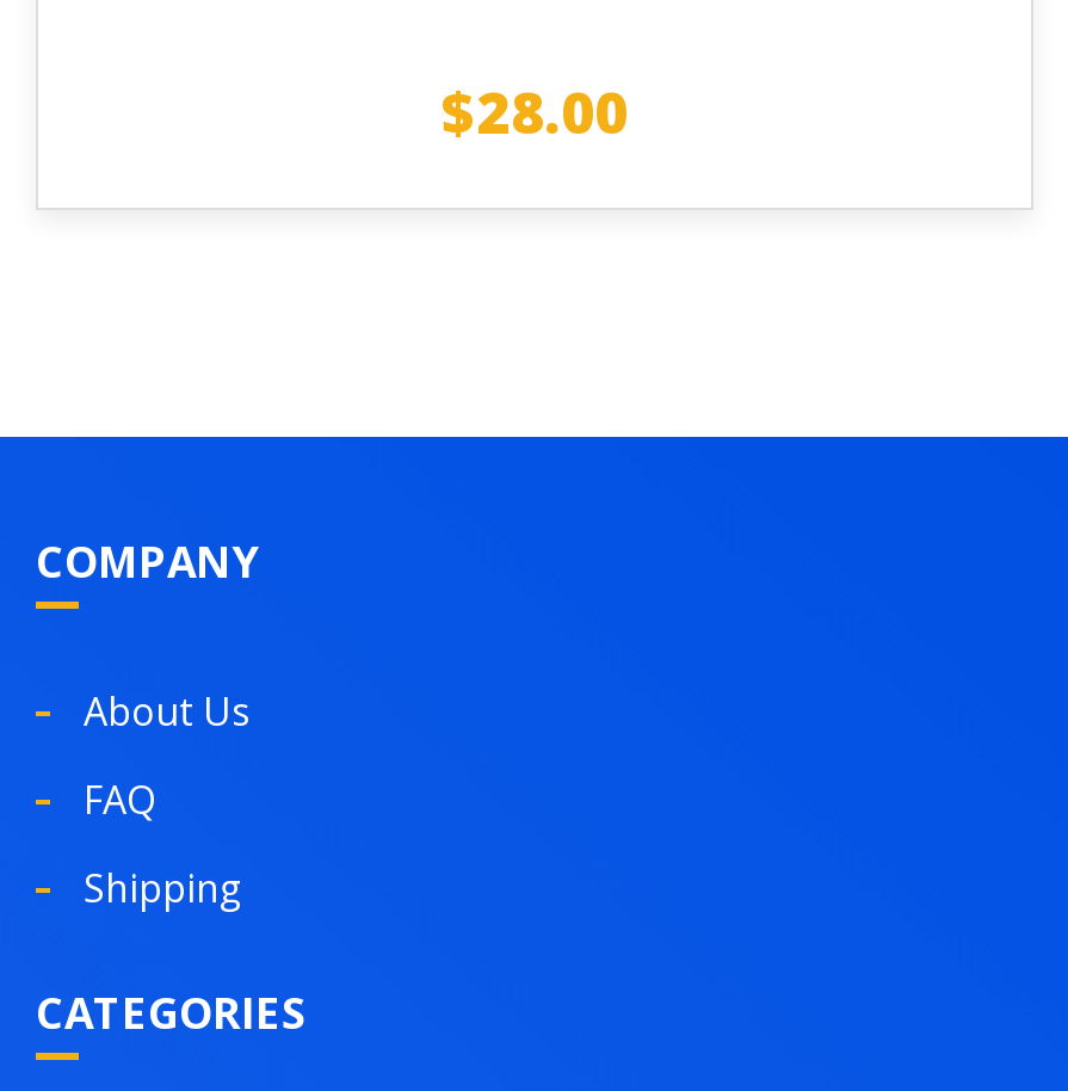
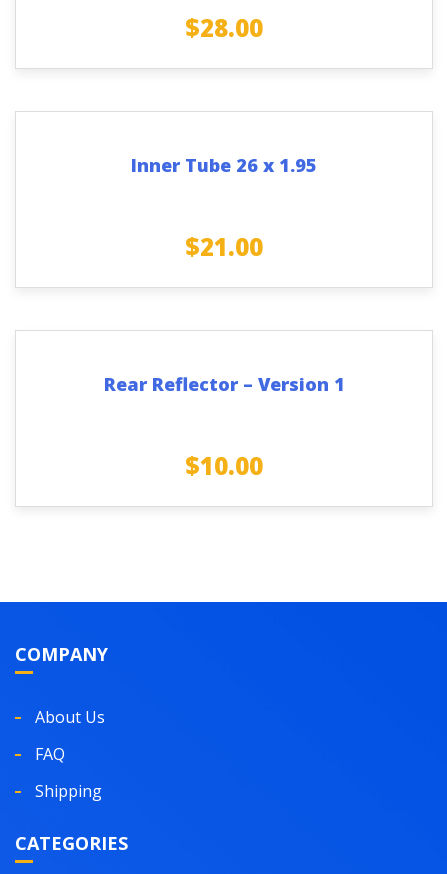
+ Rear Reflector – Version 1
+ $10.00

+ Inner Tube 26 x 1.95
+ $21.00
